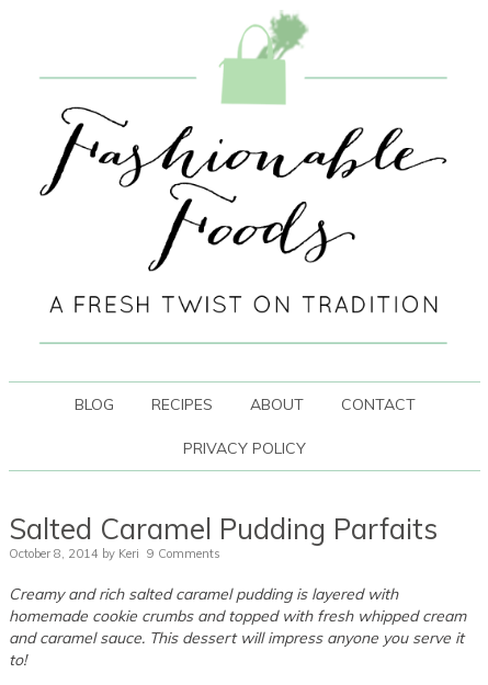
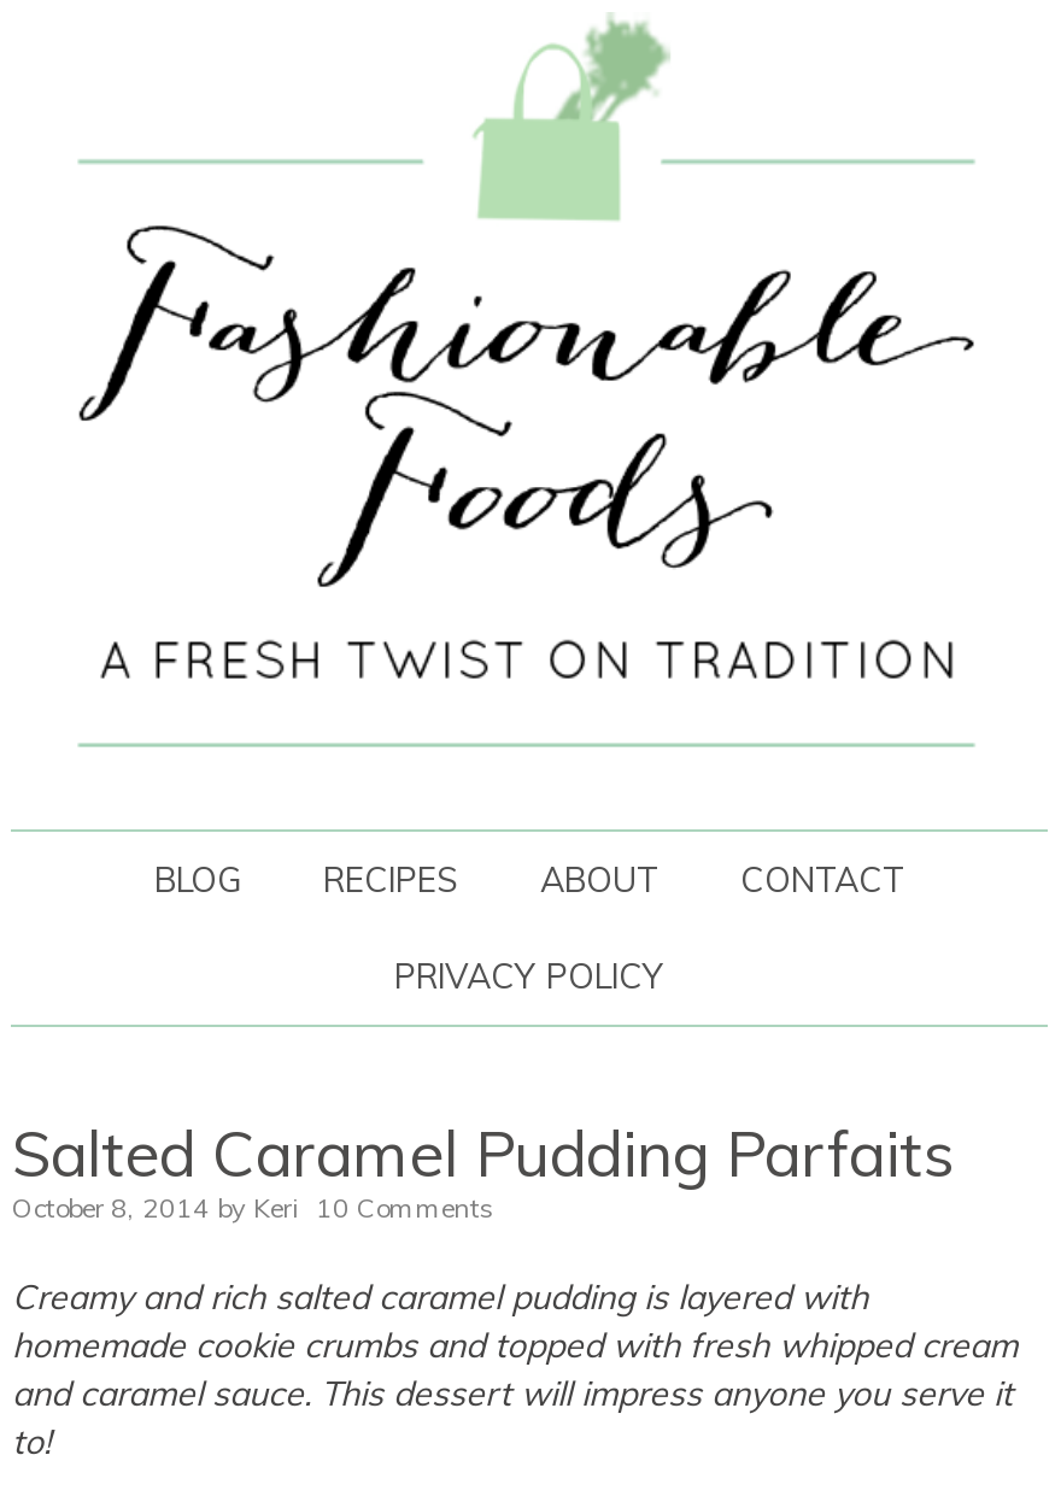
- October 8, 2014 by Keri 9 Comments
+ October 8, 2014 by Keri 10 Comments
